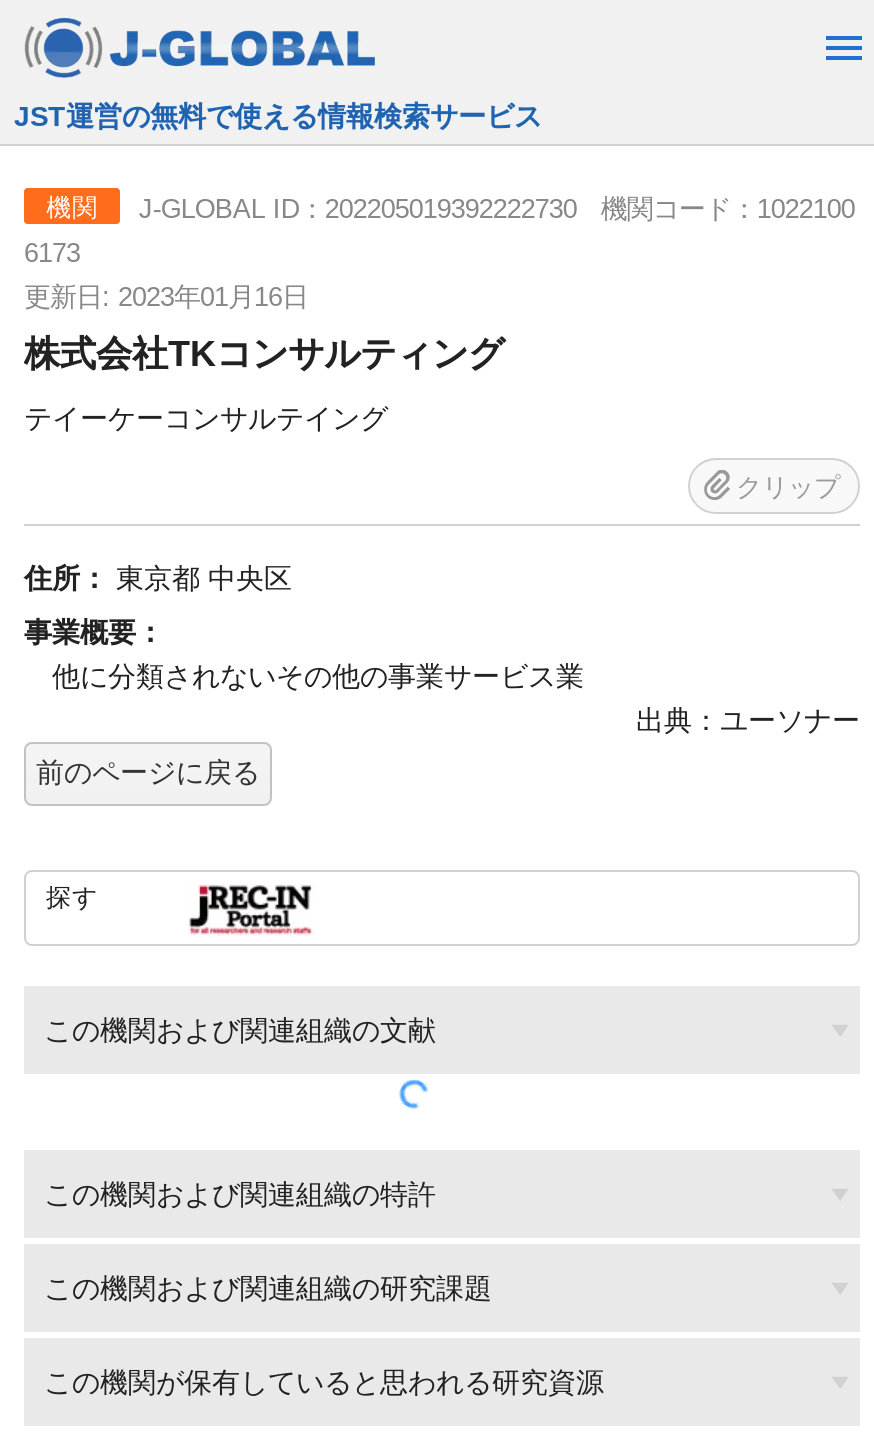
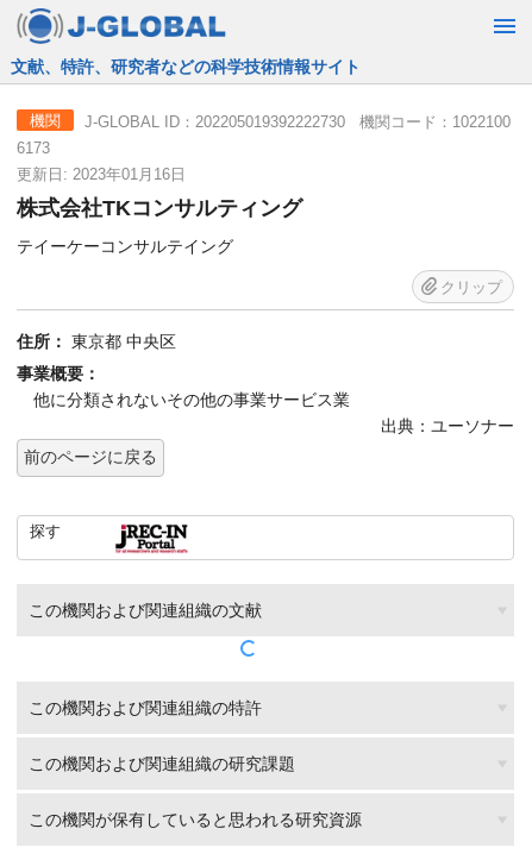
- JST運営の無料で使える情報検索サービス
+ 文献、特許、研究者などの科学技術情報サイト
